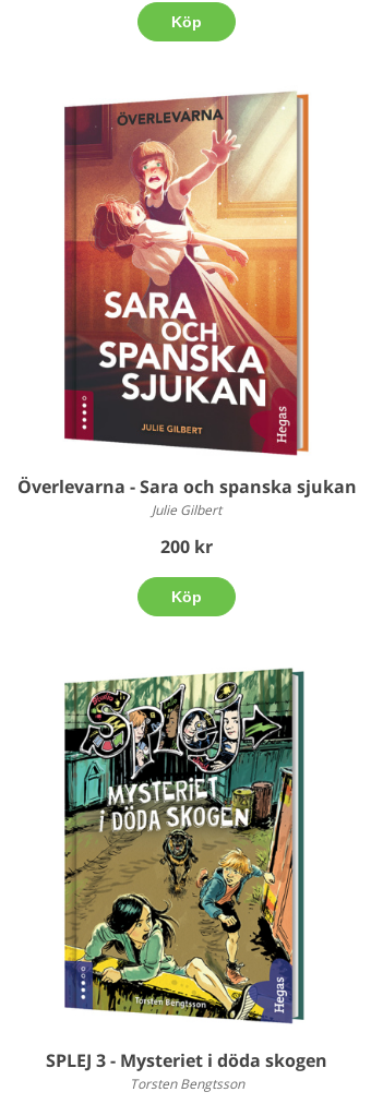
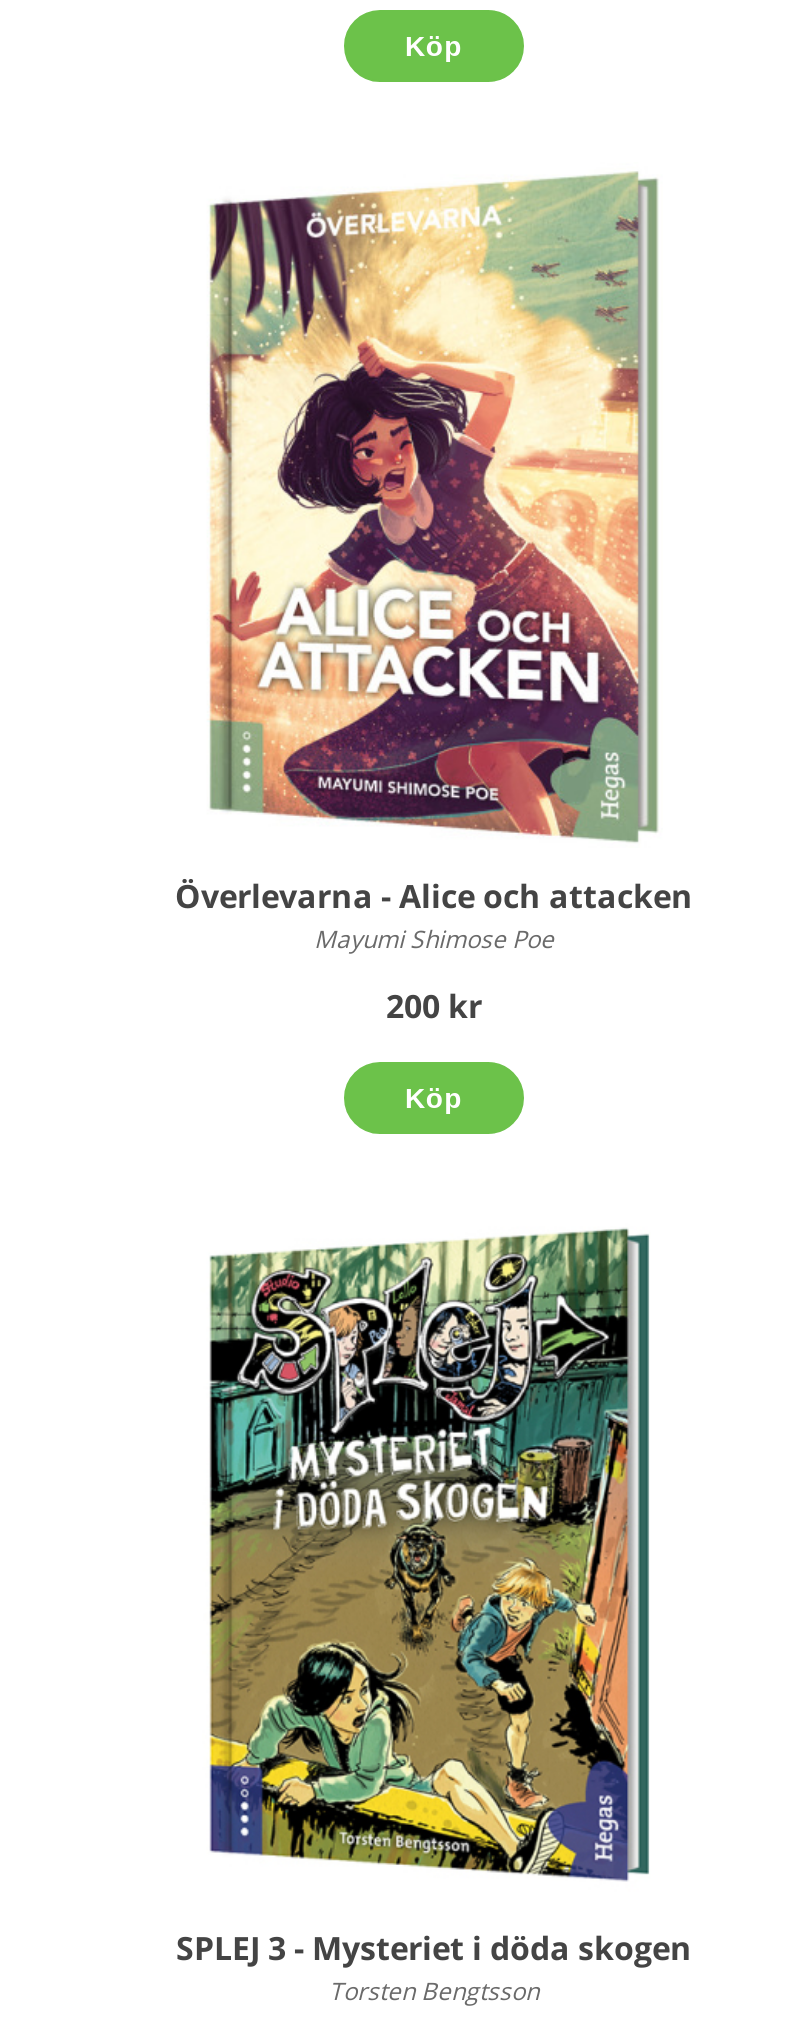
- [image]
- Överlevarna - Sara och spanska sjukan
- Julie Gilbert
+ [image]
+ Överlevarna - Alice och attacken
+ Mayumi Shimose Poe
